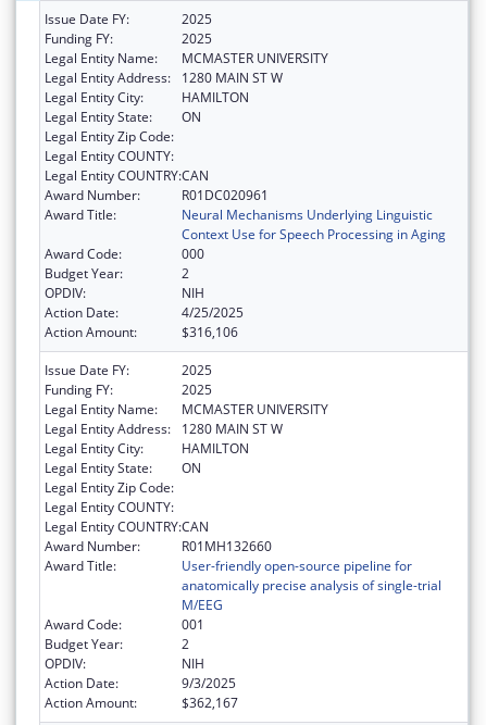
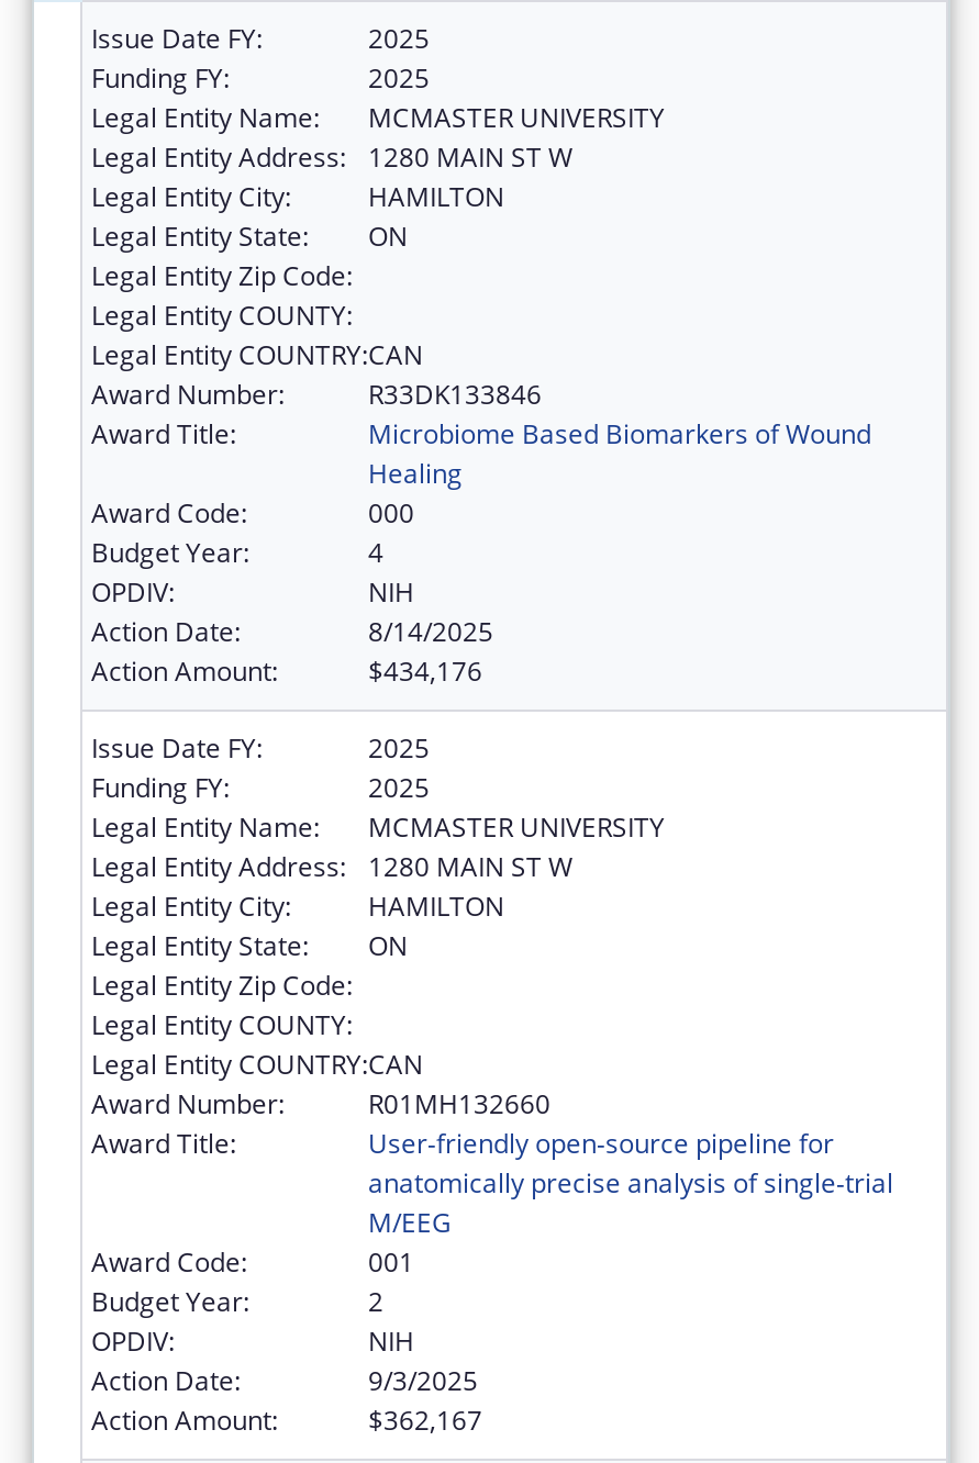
- R01DC020961
+ R33DK133846

- Neural Mechanisms Underlying Linguistic
- Context Use for Speech Processing in Aging
+ Microbiome Based Biomarkers of Wound
+ Healing

- 2
+ 4

- 4/25/2025
+ 8/14/2025

- $316,106
+ $434,176
